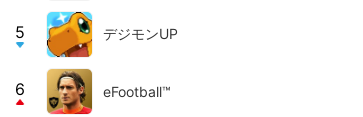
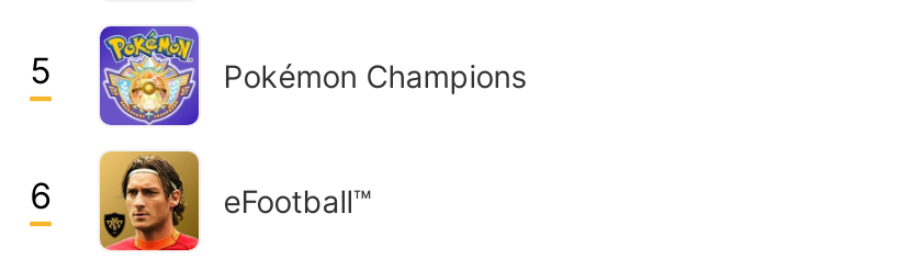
- [image]
- デジモンUP
+ [image]
+ Pokémon Champions
